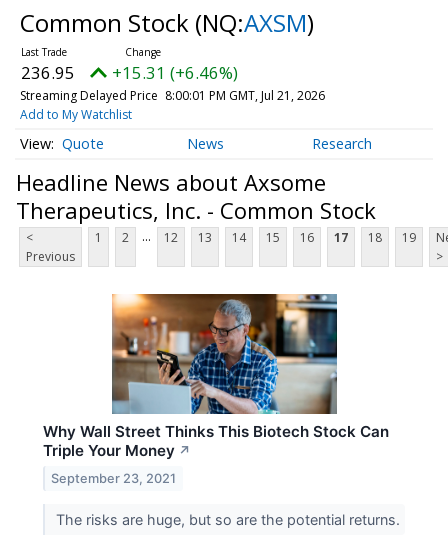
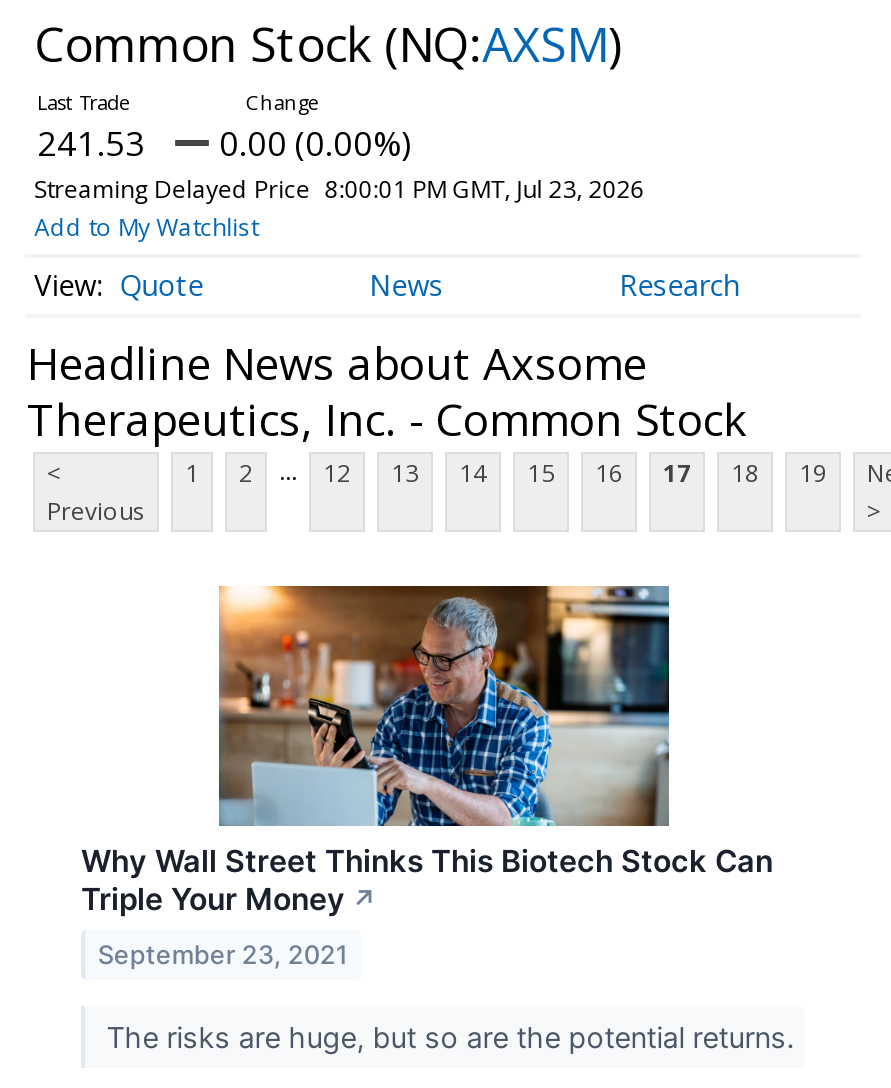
- 236.95
+ 241.53

- +15.31 (+6.46%)
+ 0.00 (0.00%)

- Streaming Delayed Price 8:00:01 PM GMT, Jul 21, 2026
+ Streaming Delayed Price 8:00:01 PM GMT, Jul 23, 2026
